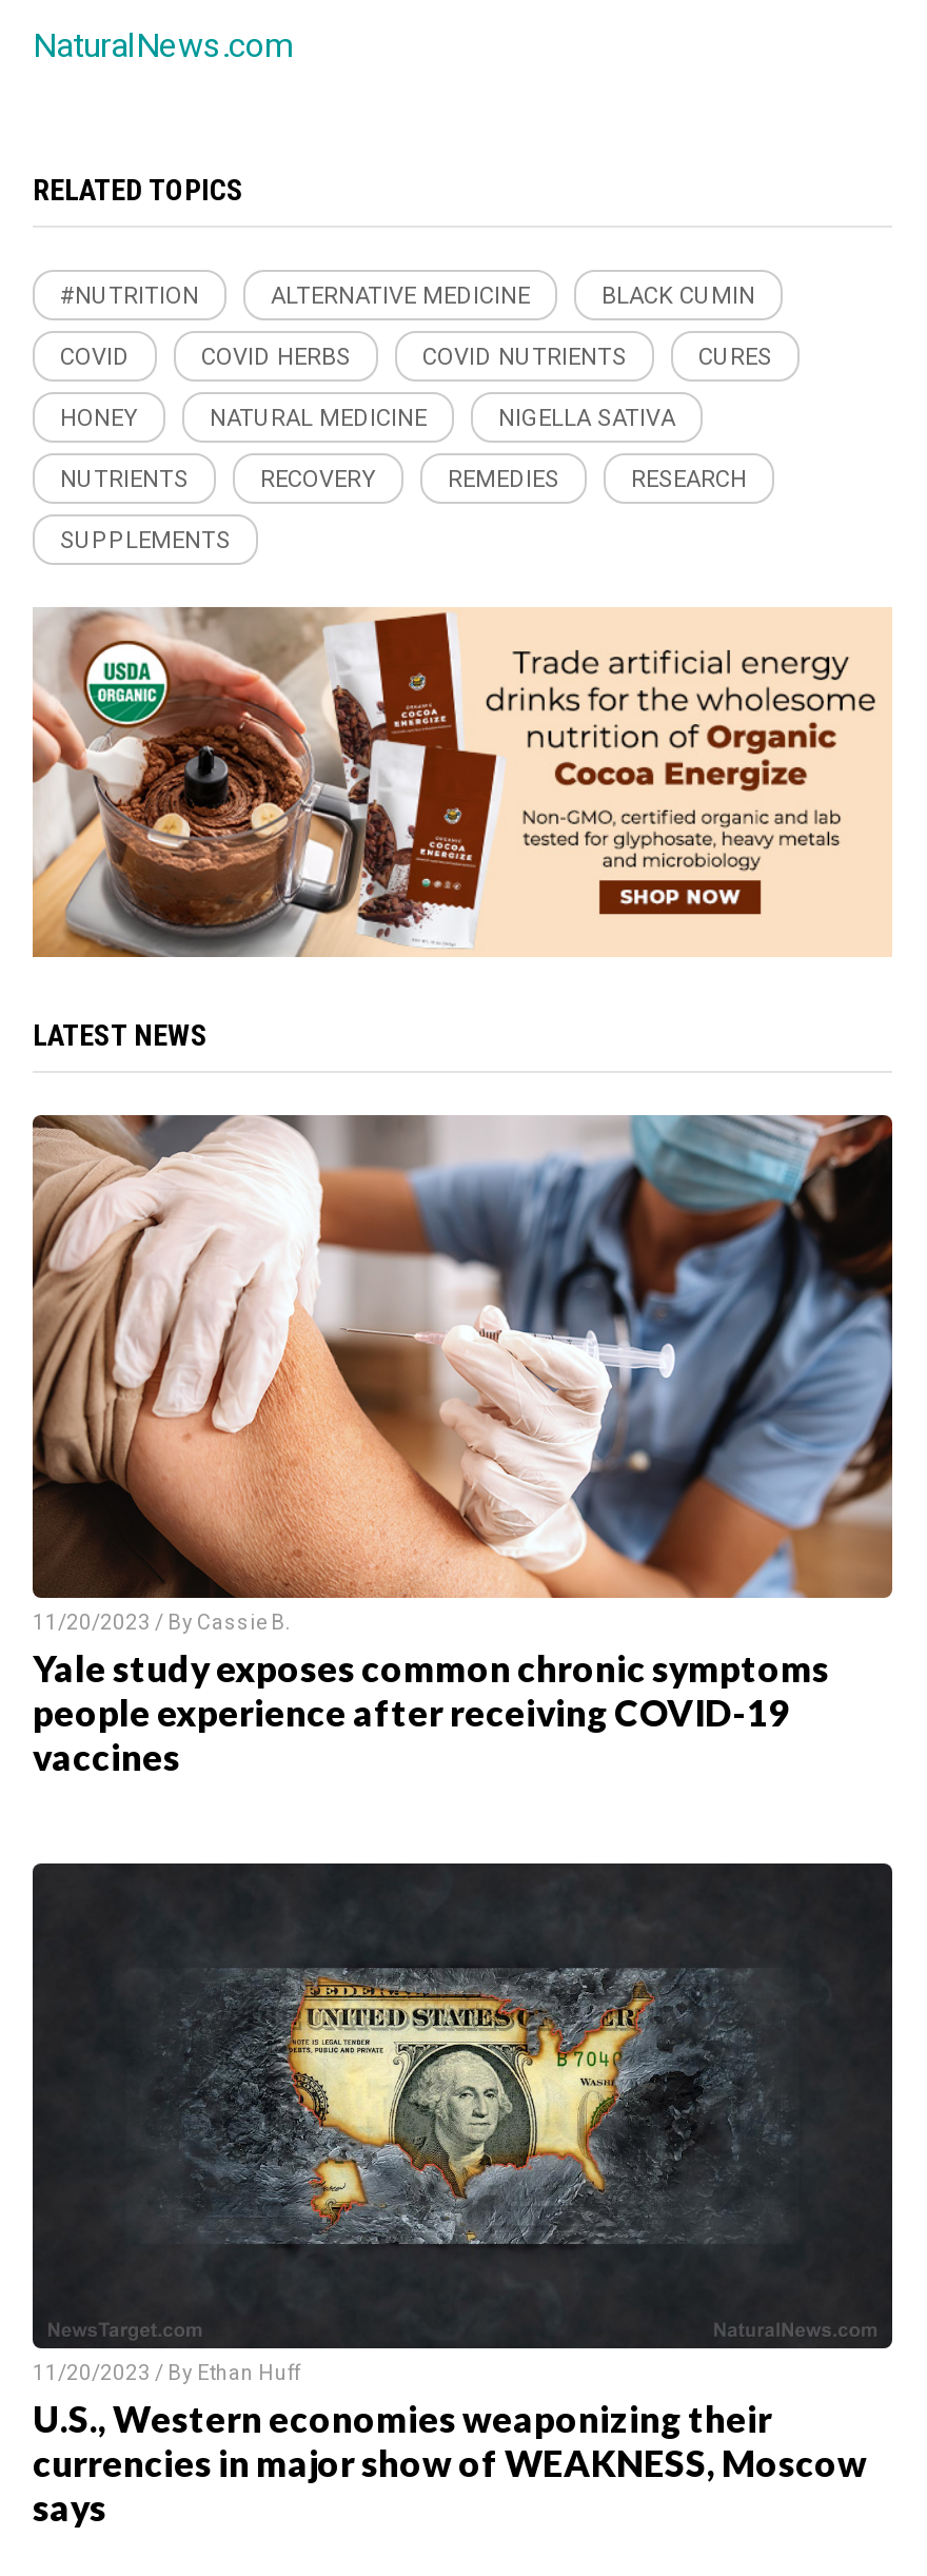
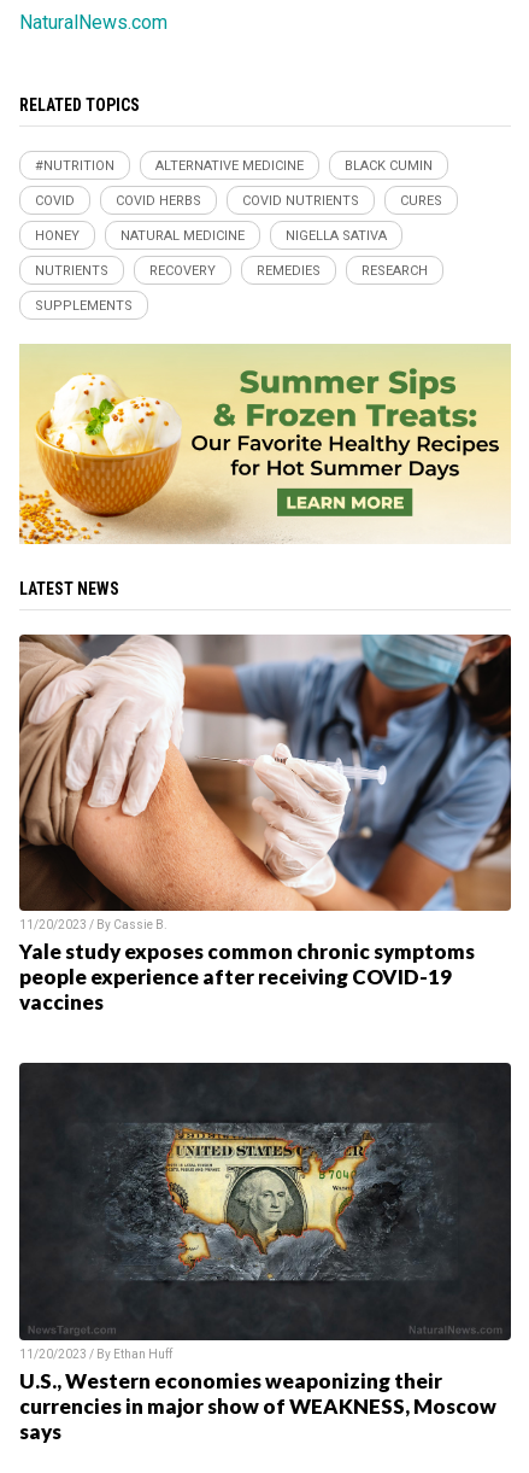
- [image]
+ [image]
